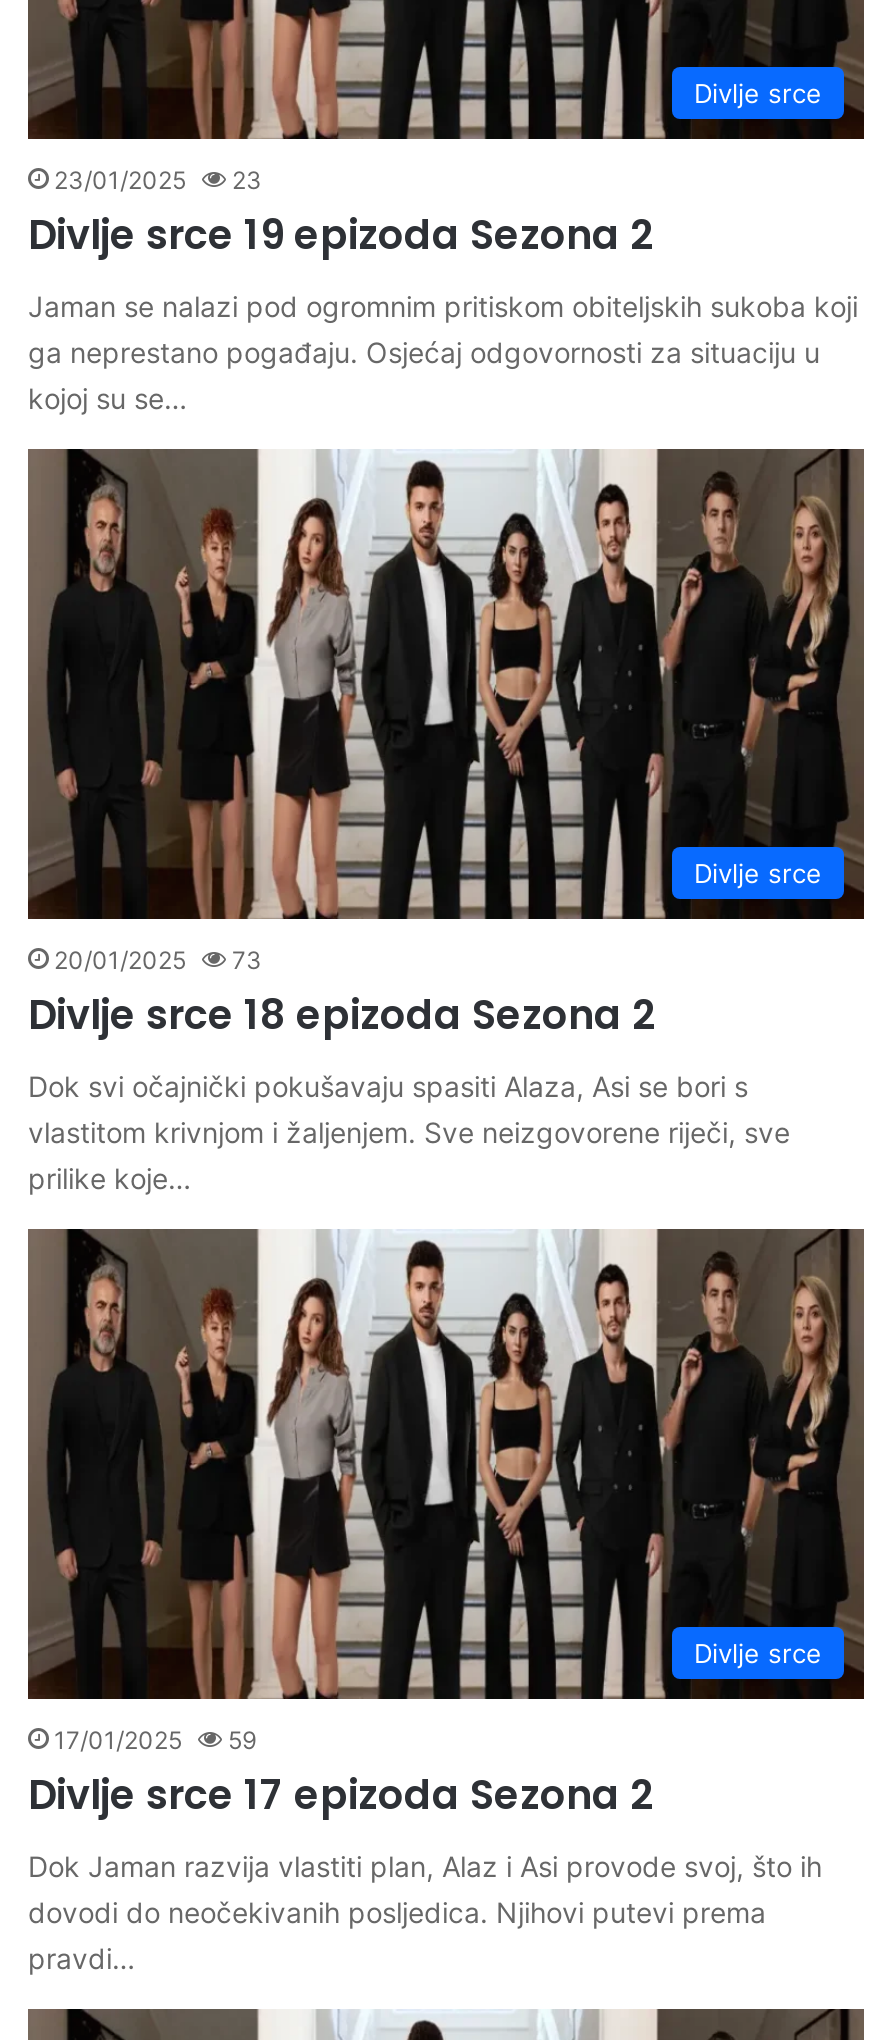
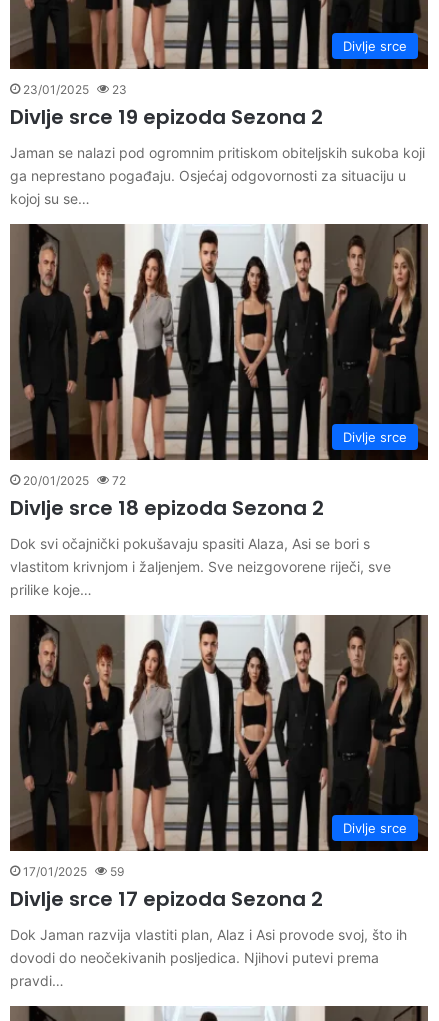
- 20/01/2025 73
+ 20/01/2025 72
